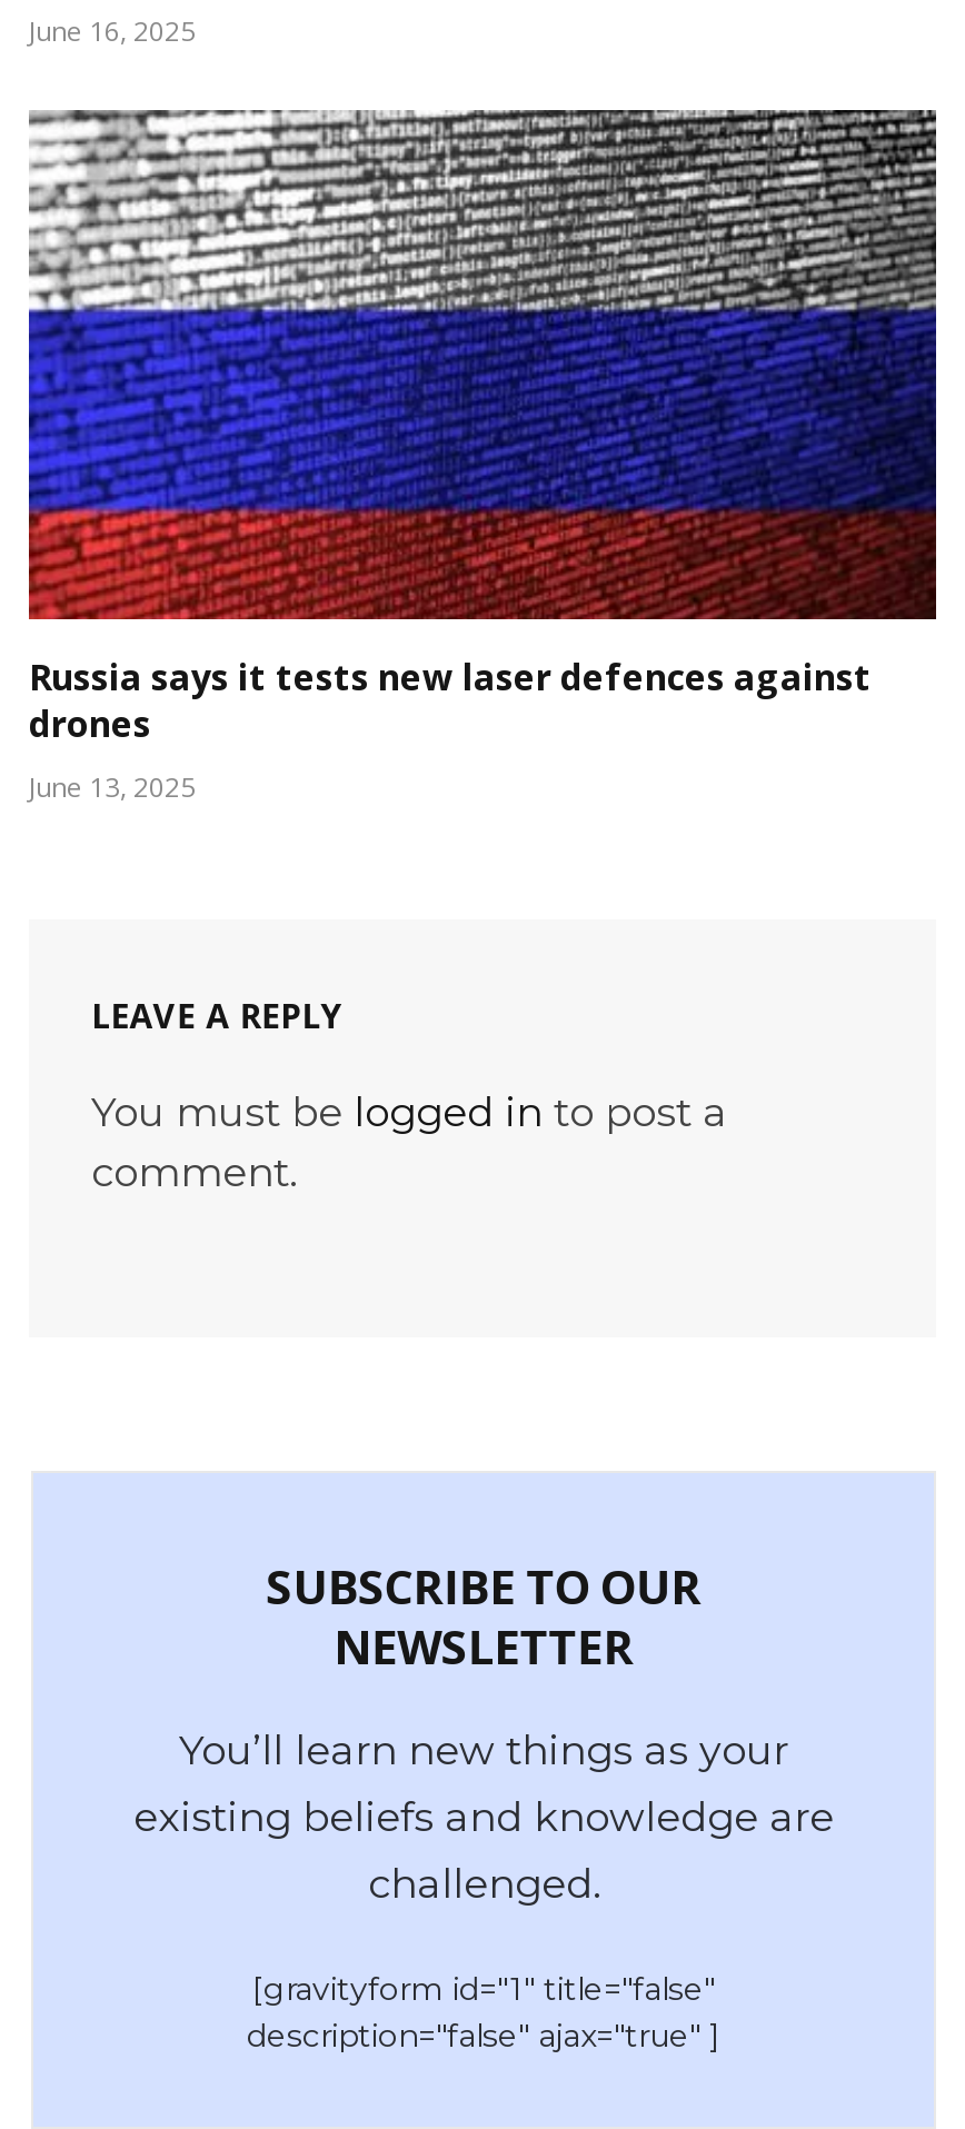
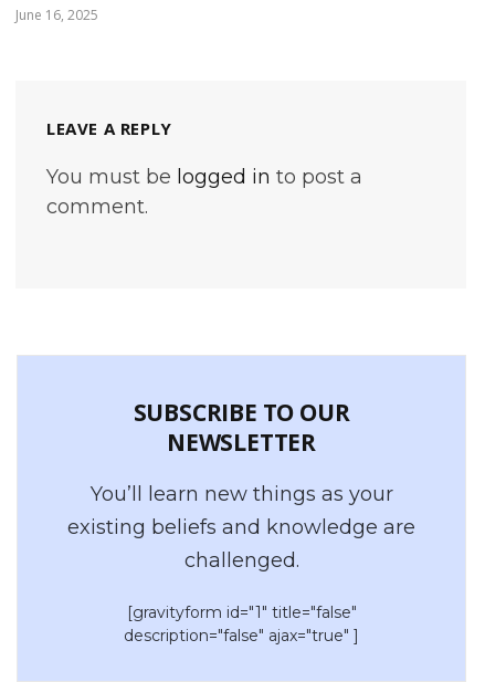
- [image]
- Russia says it tests new laser defences against
- drones
- June 13, 2025
